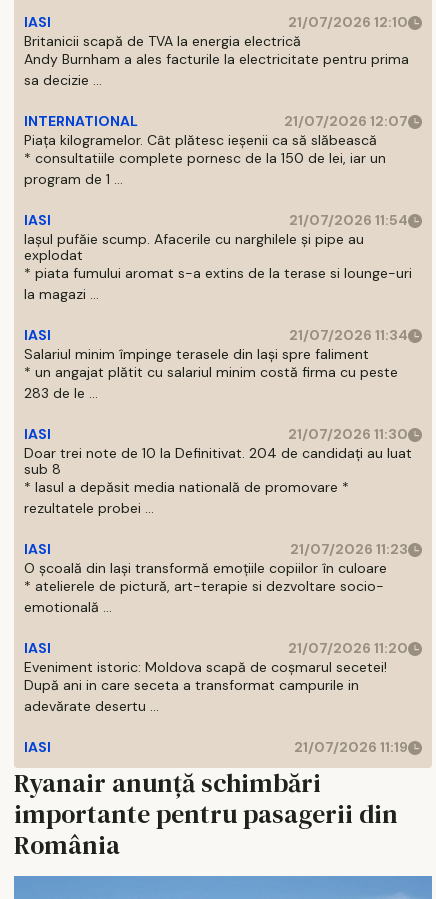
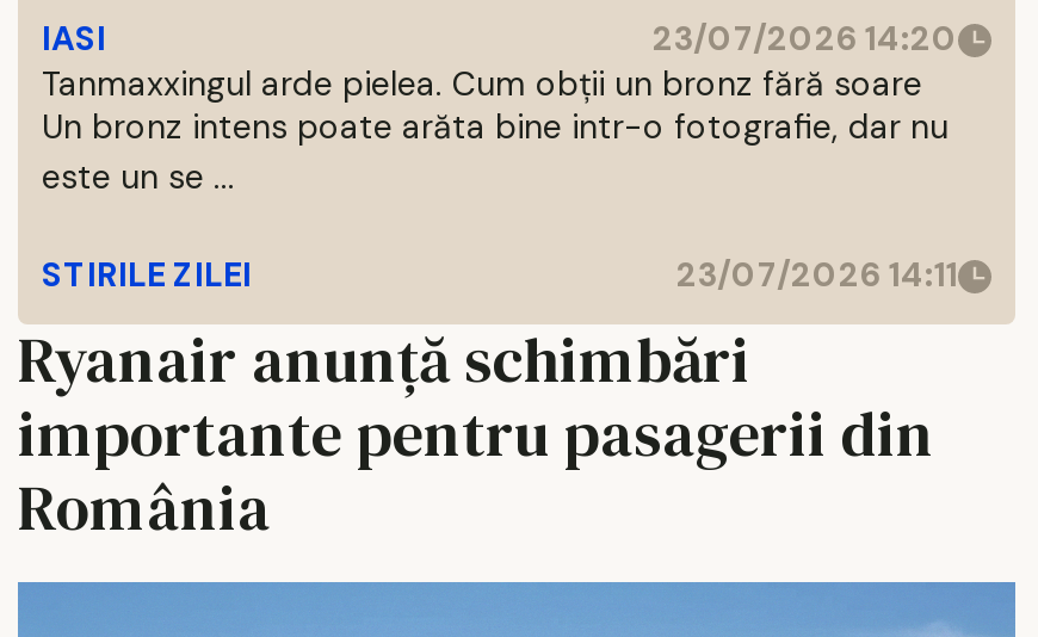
- 21/07/2026 12:10
- Britanicii scapă de TVA la energia electrică
- Andy Burnham a ales facturile la electricitate pentru prima
- sa decizie ...
- INTERNATIONAL
- 21/07/2026 12:07
- Piața kilogramelor. Cât plătesc ieșenii ca să slăbească
- * consultatiile complete pornesc de la 150 de lei, iar un
- program de 1 ...
- IASI
- 21/07/2026 11:54
- Iașul pufăie scump. Afacerile cu narghilele și pipe au
- explodat
- * piata fumului aromat s-a extins de la terase si lounge-uri
- la magazi ...
- IASI
- 21/07/2026 11:34
- Salariul minim împinge terasele din Iași spre faliment
- * un angajat plătit cu salariul minim costă firma cu peste
- 283 de le ...
- IASI
- 21/07/2026 11:30
- Doar trei note de 10 la Definitivat. 204 de candidați au luat
- sub 8
- * Iasul a depăsit media natională de promovare *
- rezultatele probei ...
- IASI
- 21/07/2026 11:23
- O școală din Iași transformă emoțiile copiilor în culoare
- * atelierele de pictură, art-terapie si dezvoltare socio-
- emotională ...
- IASI
- 21/07/2026 11:20
- Eveniment istoric: Moldova scapă de coșmarul secetei!
- După ani in care seceta a transformat campurile in
- adevărate desertu ...
- IASI
- 21/07/2026 11:19
+ 23/07/2026 14:20
+ Tanmaxxingul arde pielea. Cum obții un bronz fără soare
+ Un bronz intens poate arăta bine intr-o fotografie, dar nu
+ este un se ...
+ STIRILE ZILEI
+ 23/07/2026 14:11
